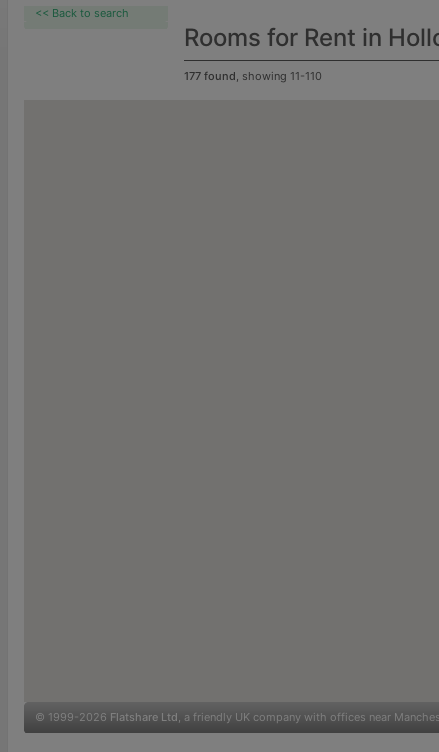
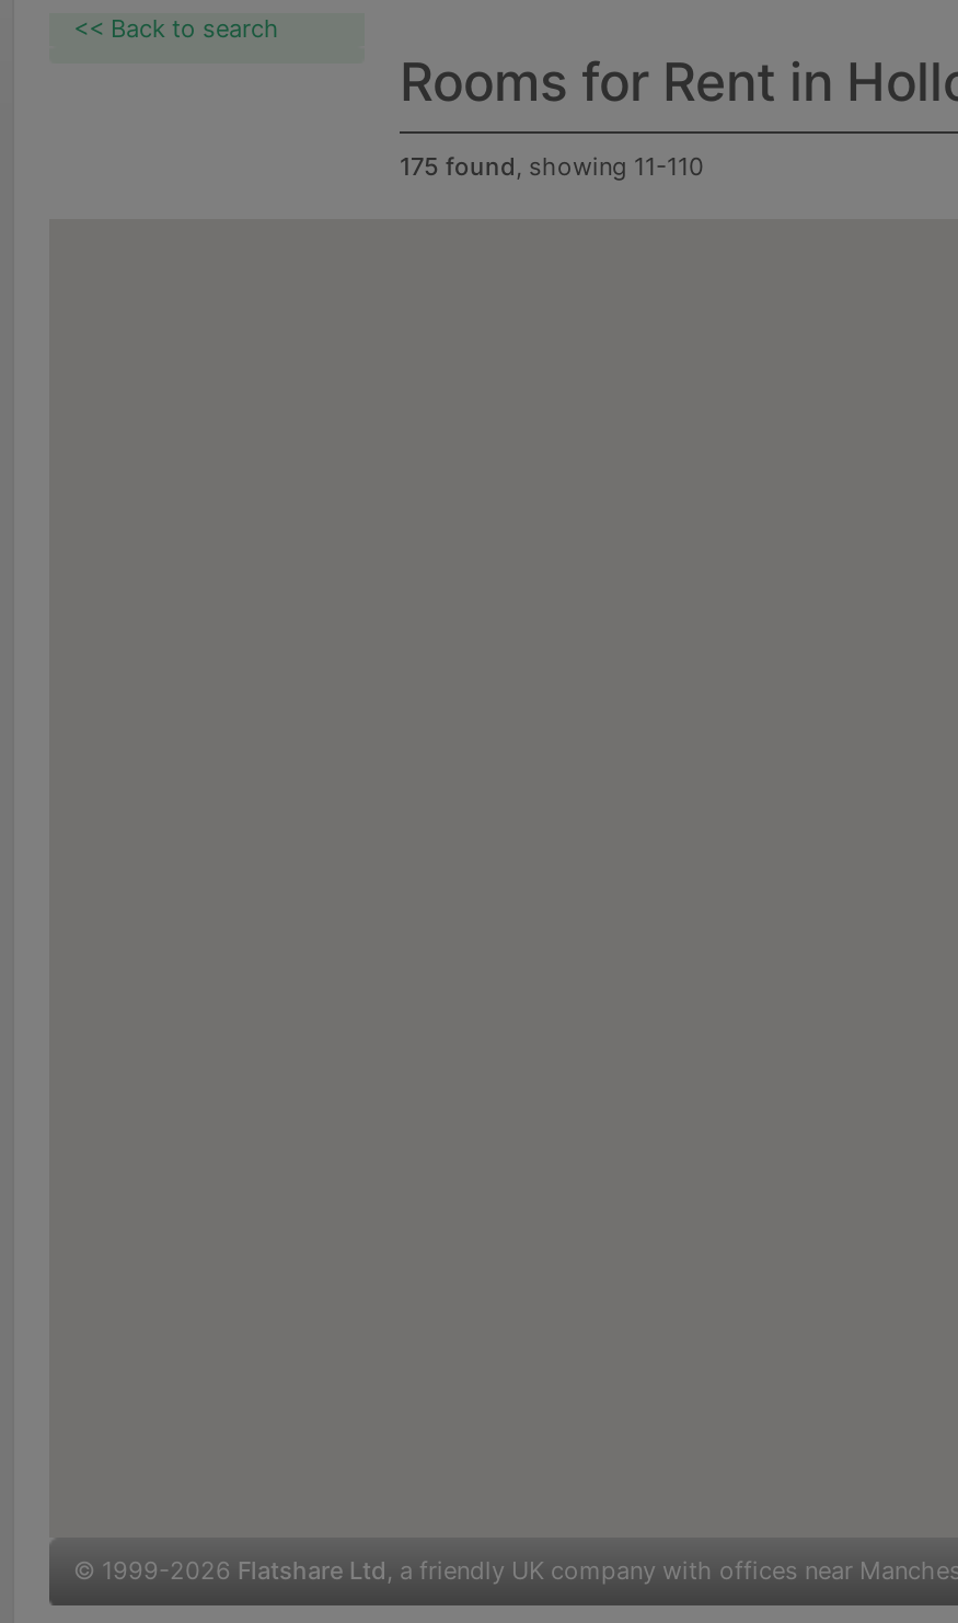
- 177 found, showing 11-110
+ 175 found, showing 11-110
